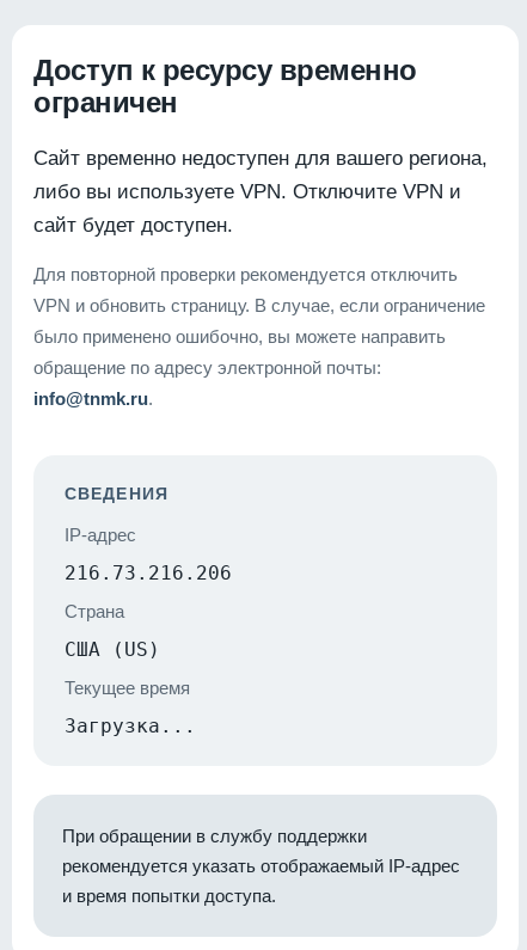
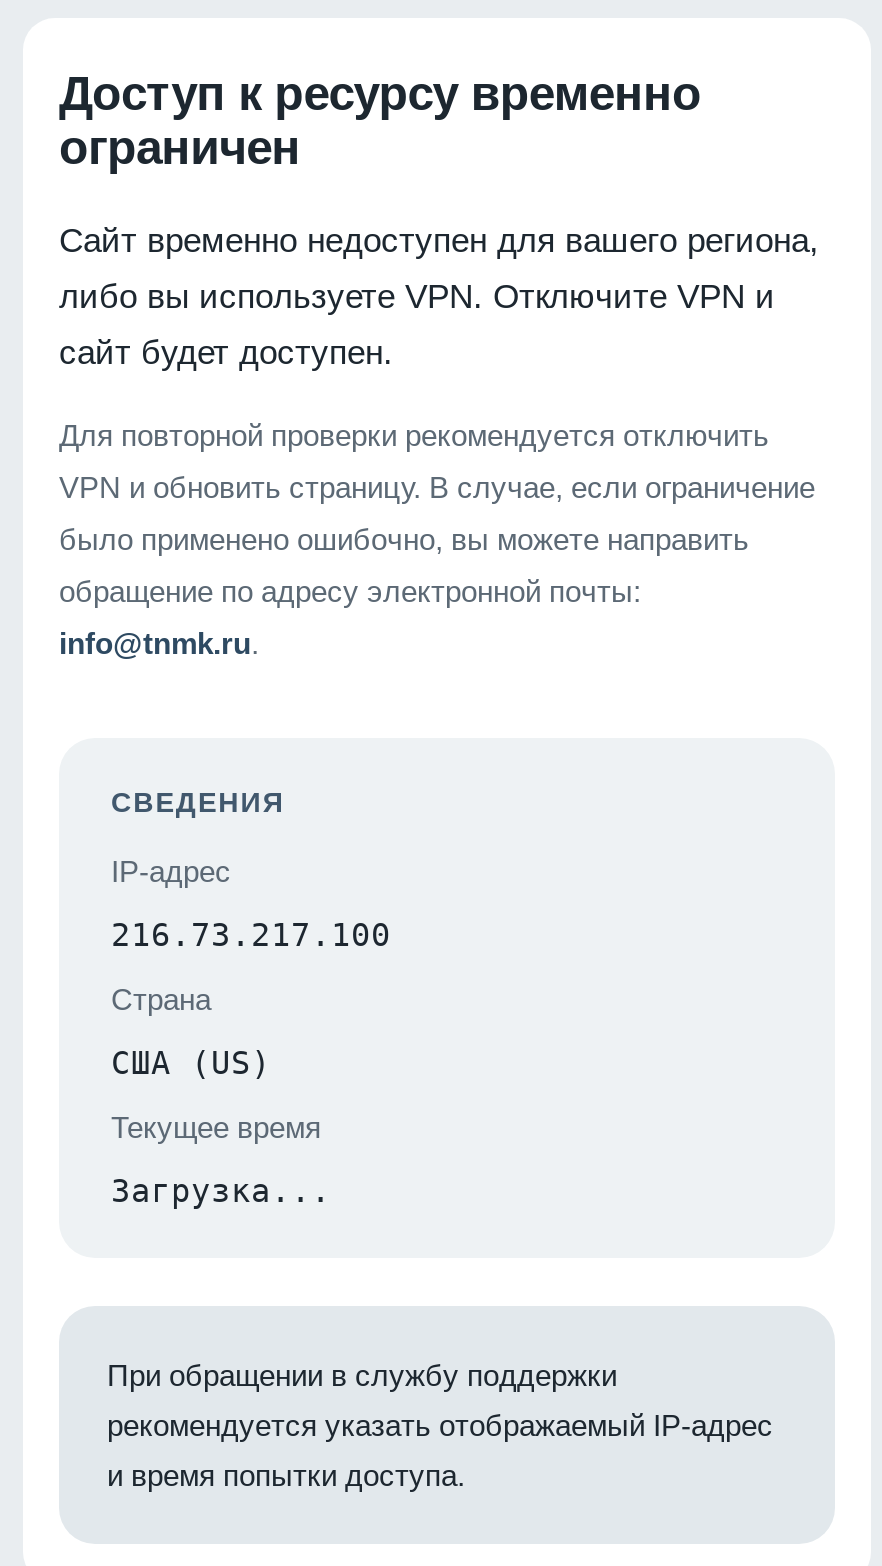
- 216.73.216.206
+ 216.73.217.100
